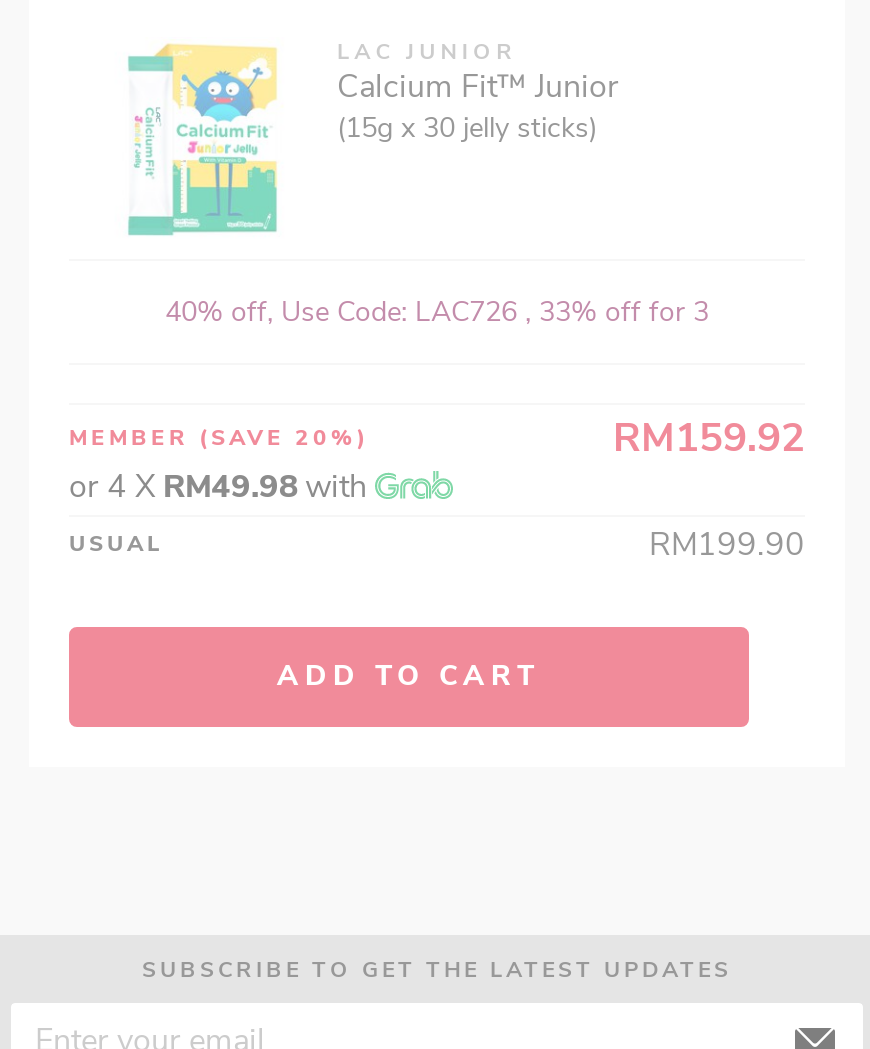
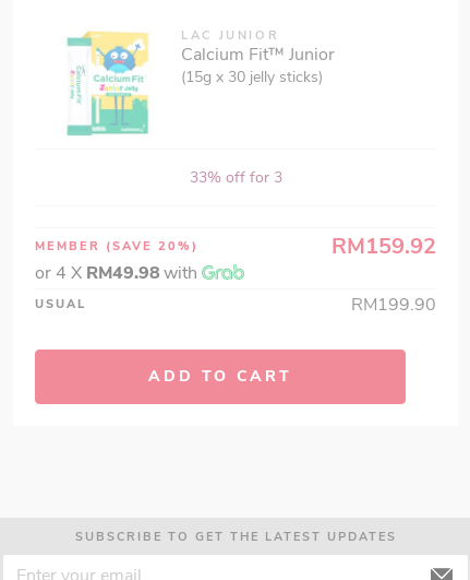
- 40% off, Use Code: LAC726 , 33% off for 3
+ 33% off for 3
